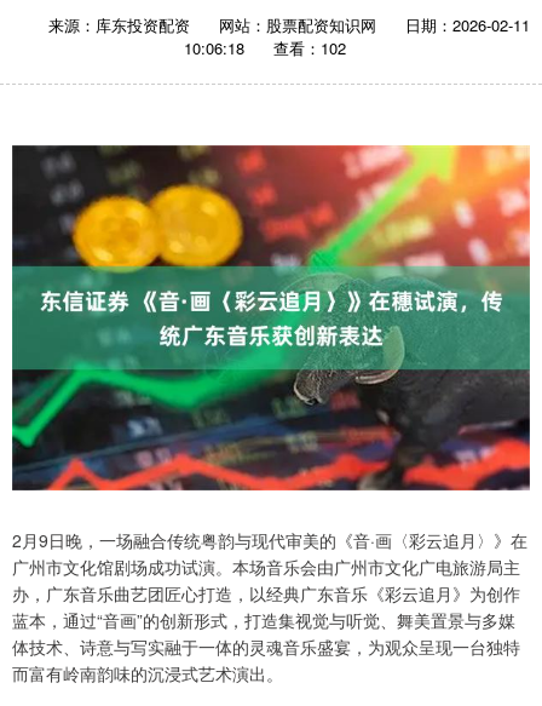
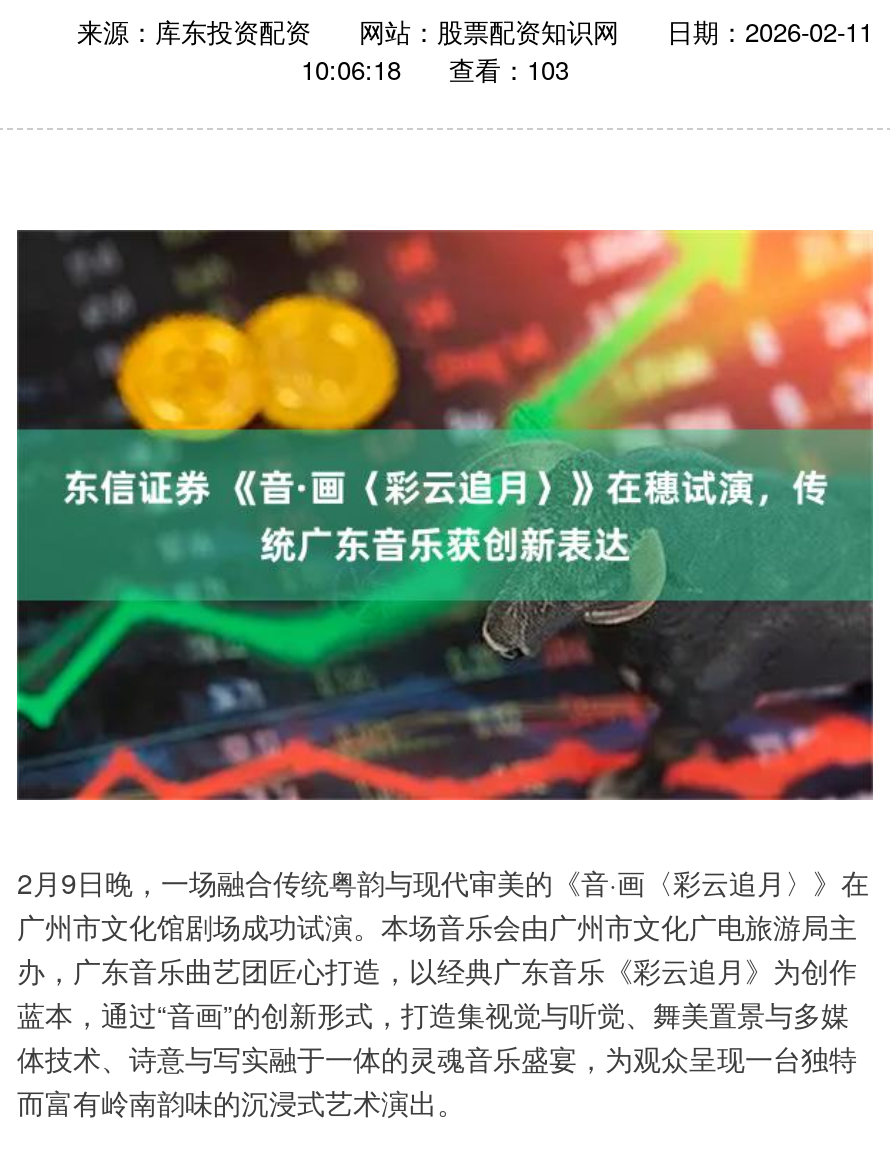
- 10:06:18 查看：102
+ 10:06:18 查看：103
